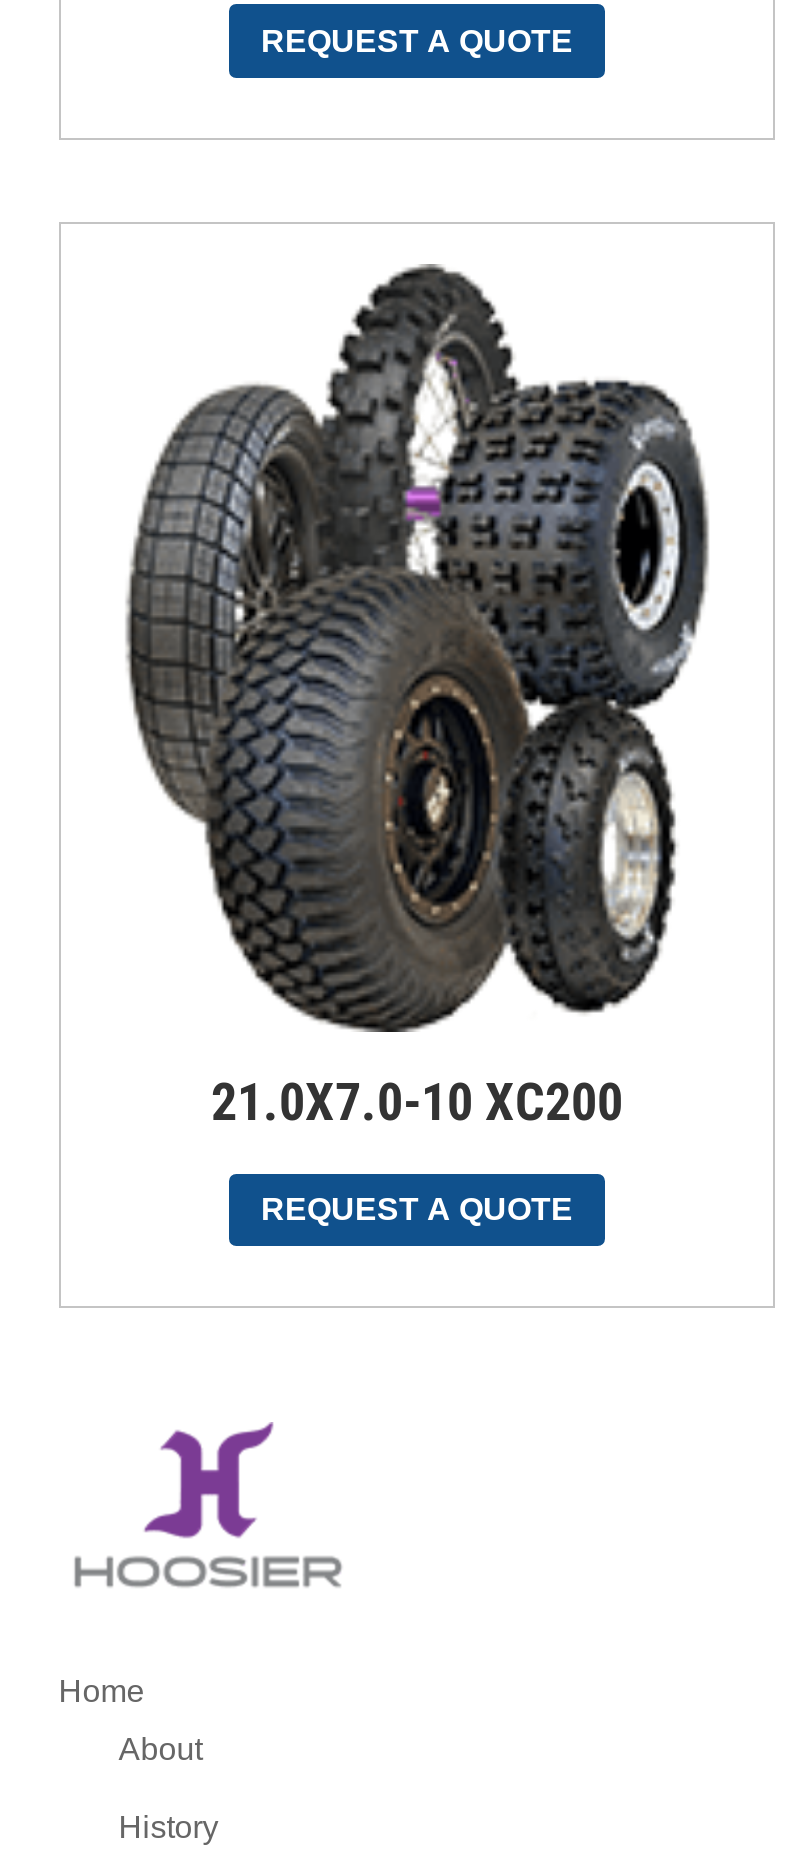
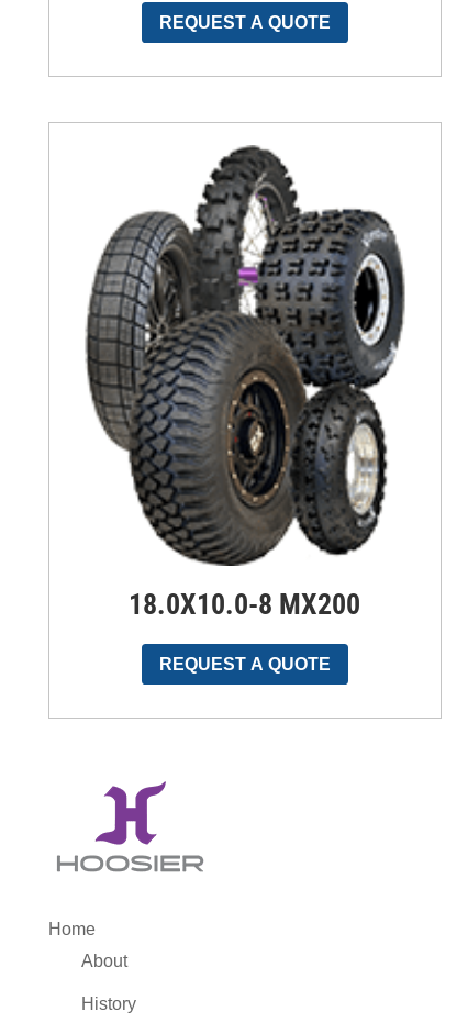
- 21.0X7.0-10 XC200
+ 18.0X10.0-8 MX200
